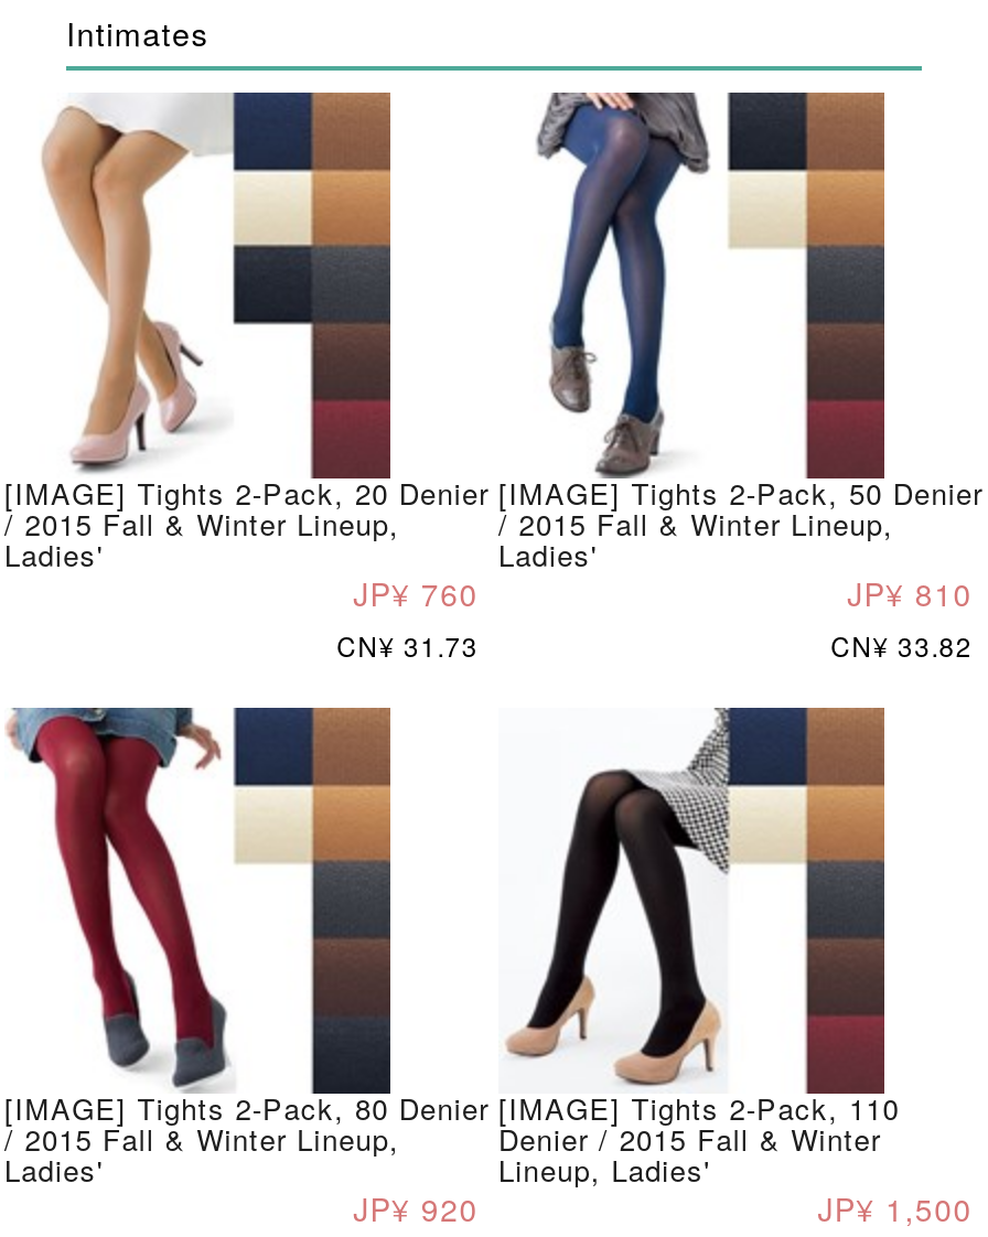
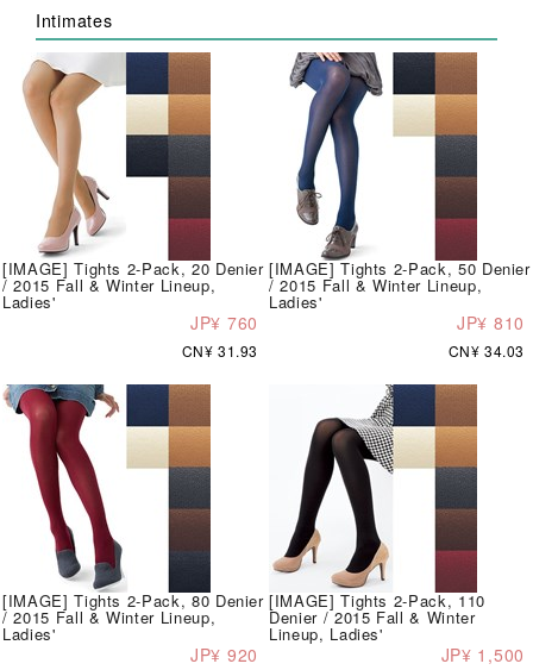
- CN¥ 31.73
+ CN¥ 31.93

- CN¥ 33.82
+ CN¥ 34.03
